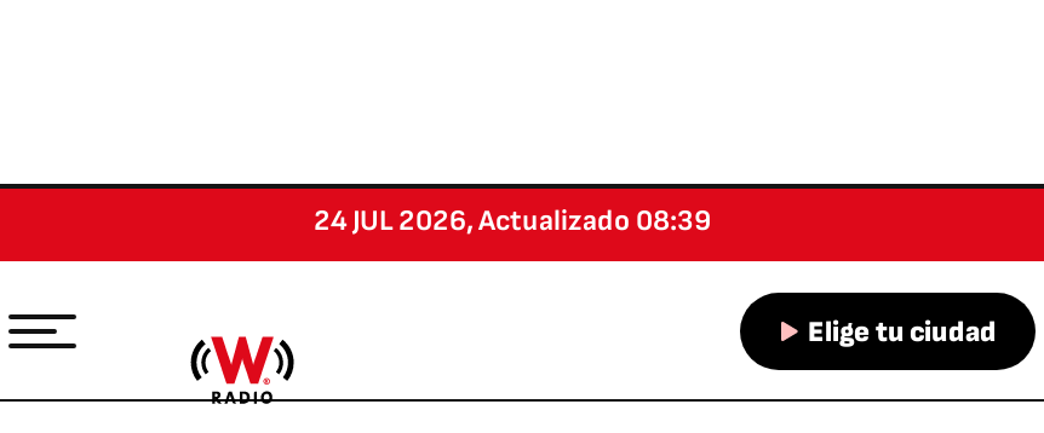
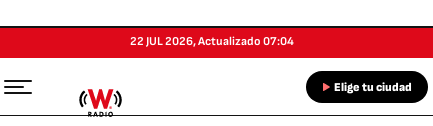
- 24 JUL 2026,Actualizado 08:39
+ 22 JUL 2026,Actualizado 07:04
